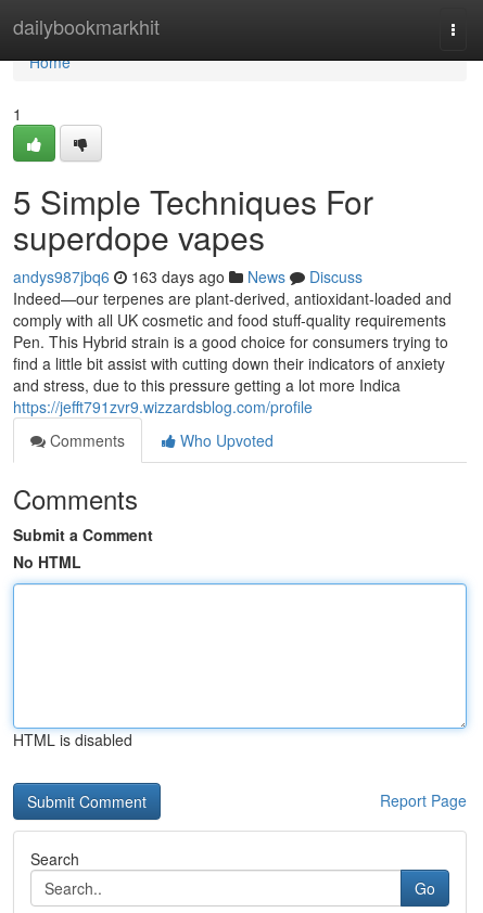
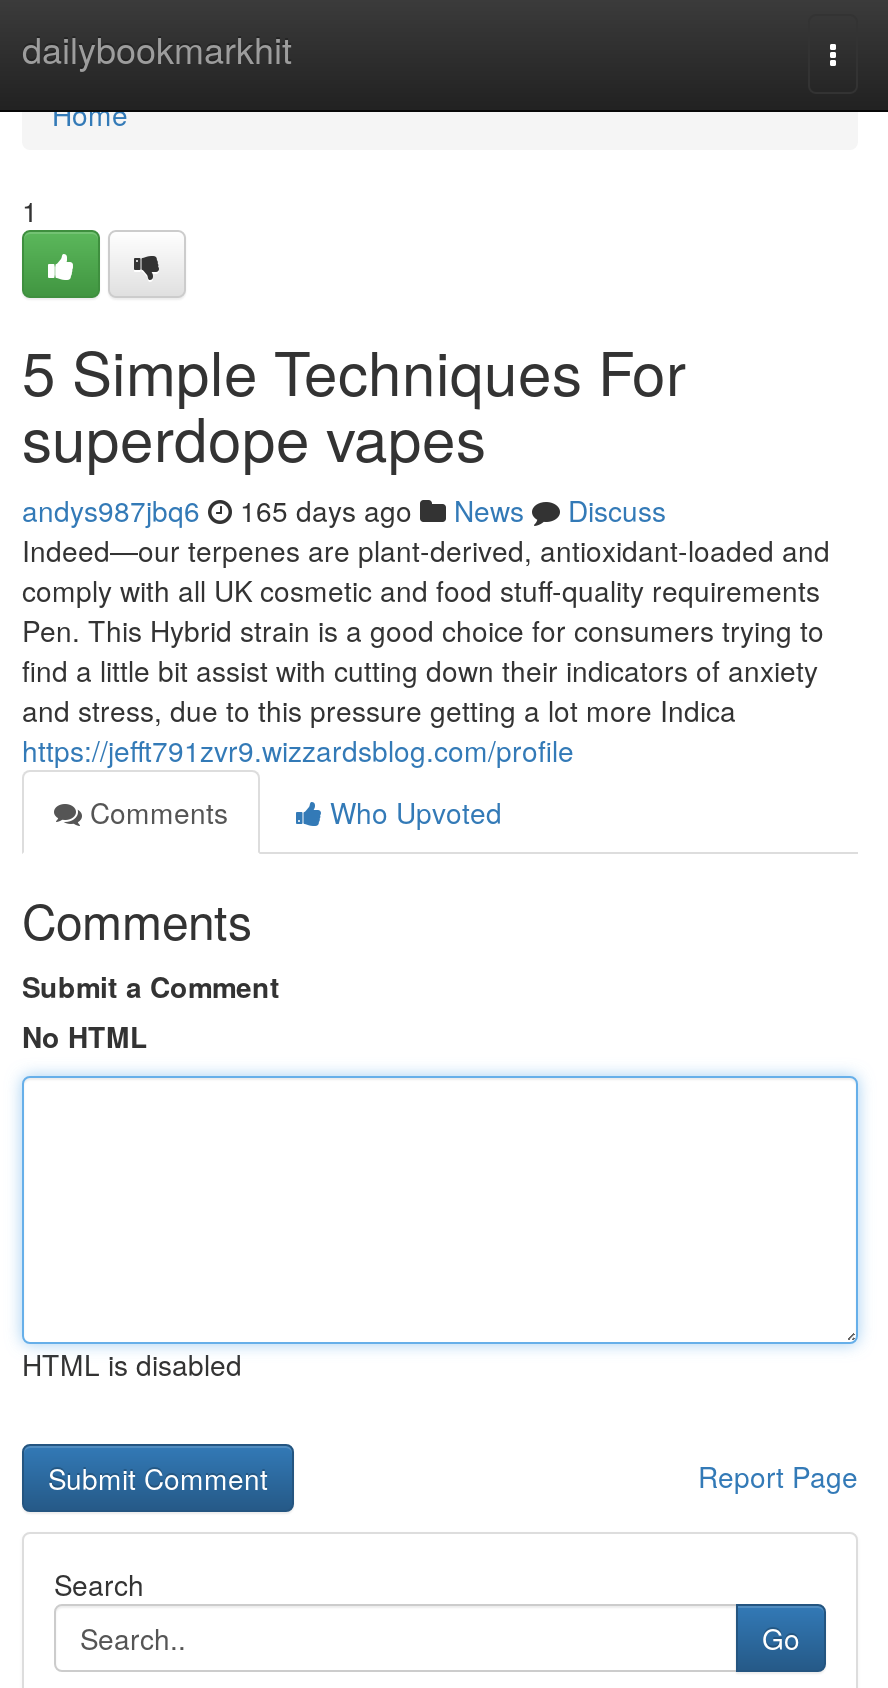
- andys987jbq6 163 days ago News Discuss
+ andys987jbq6 165 days ago News Discuss
